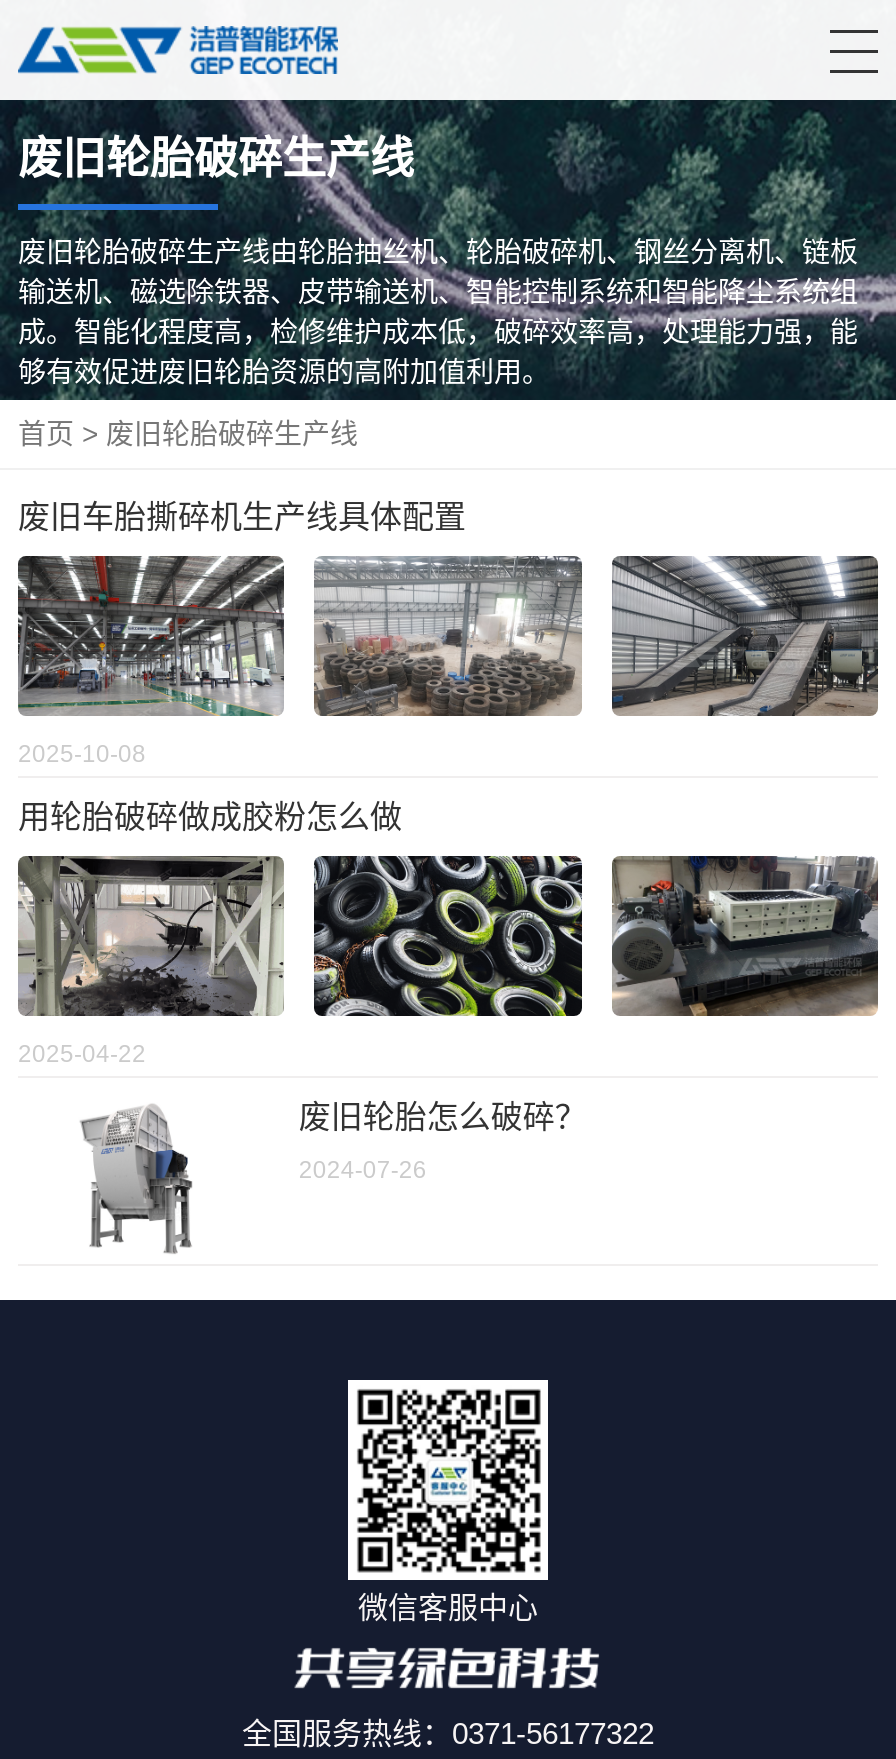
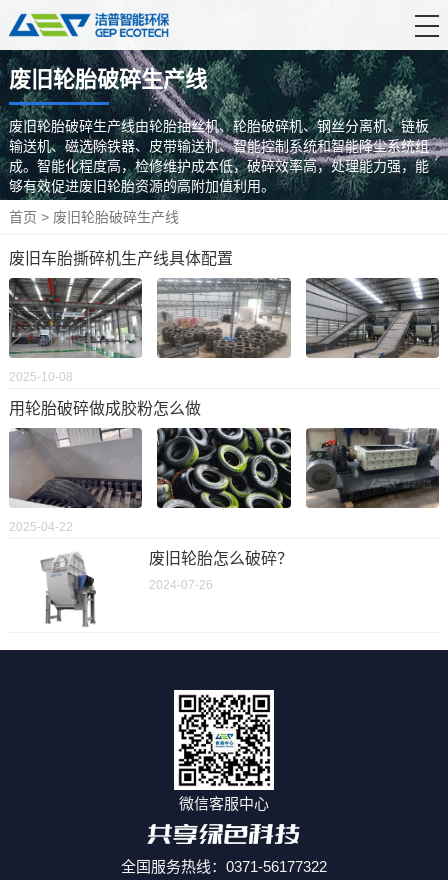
- [image]
+ [image]
